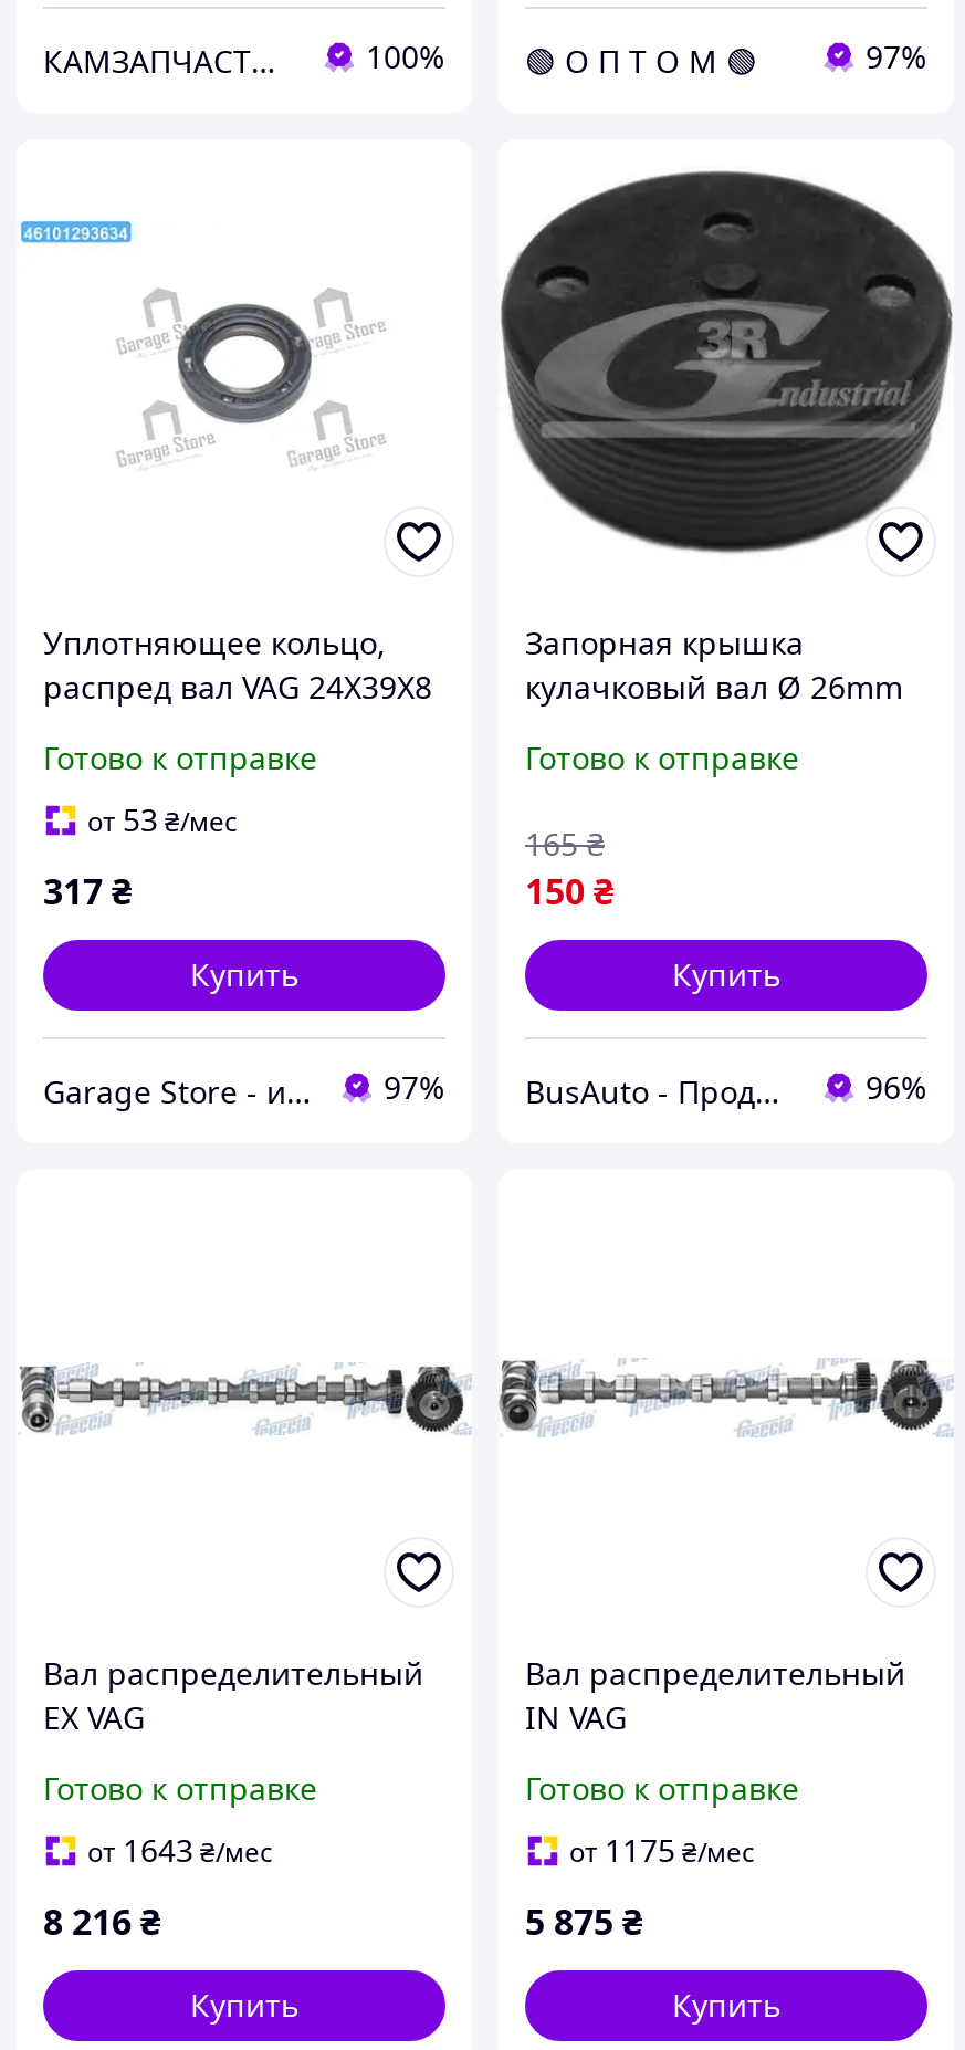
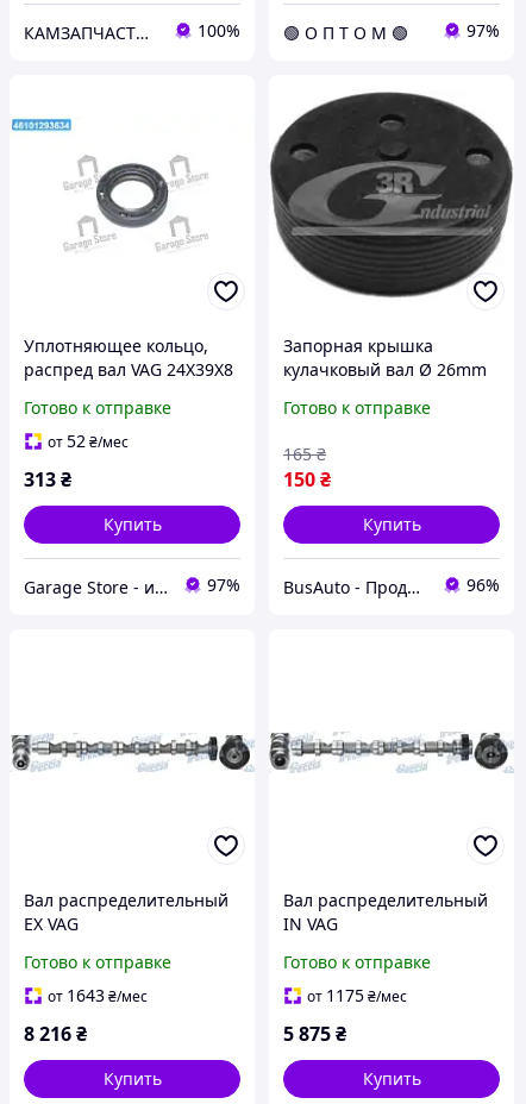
- от 53 ₴/мес
+ от 52 ₴/мес

- 317 ₴
+ 313 ₴
